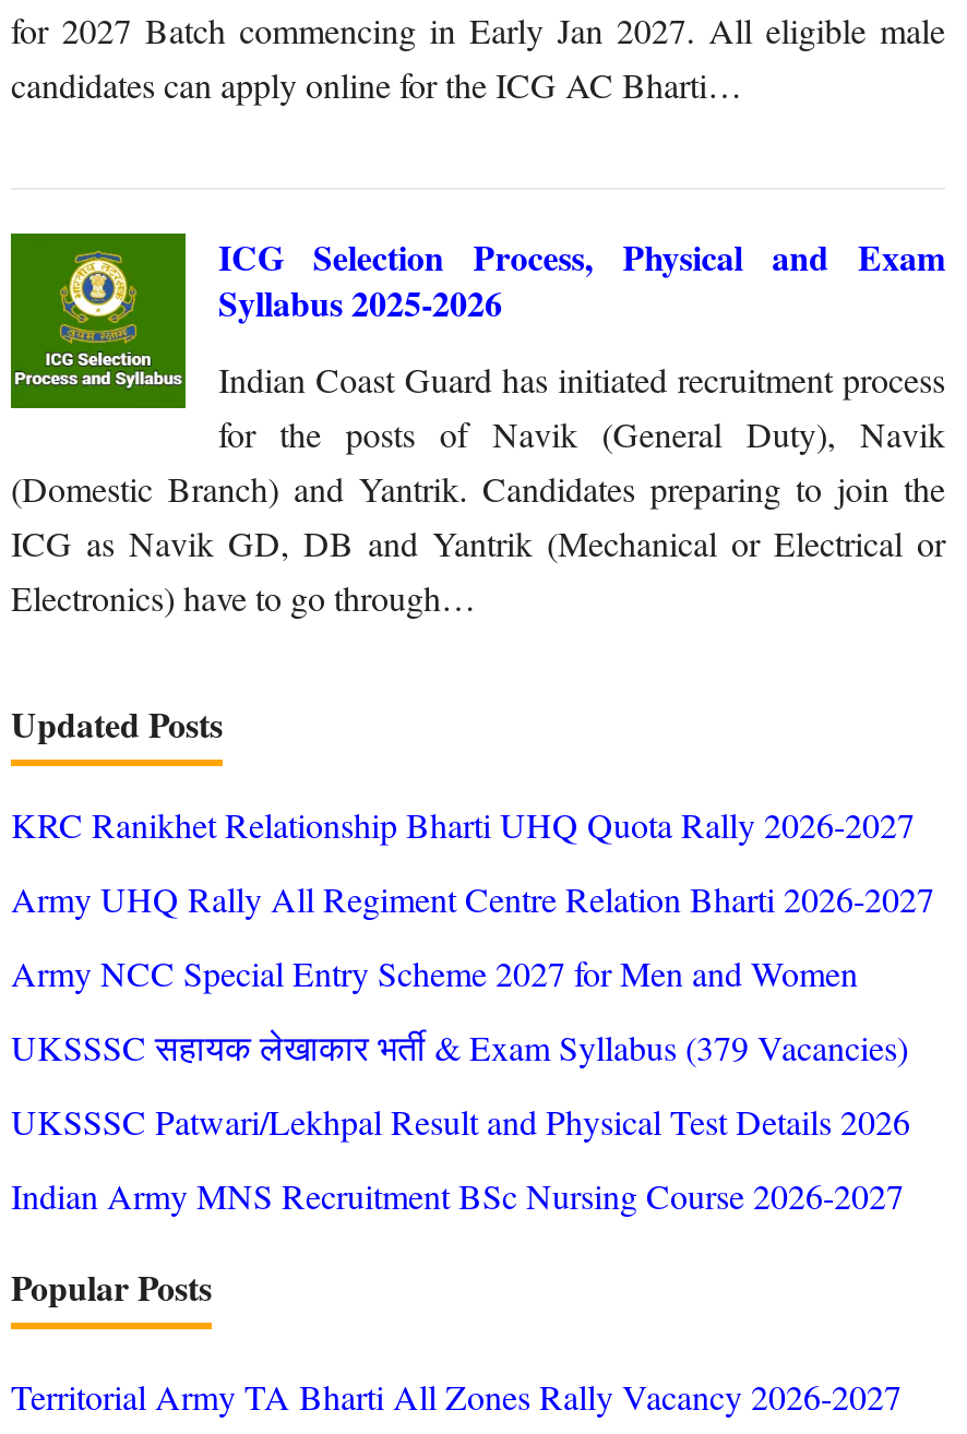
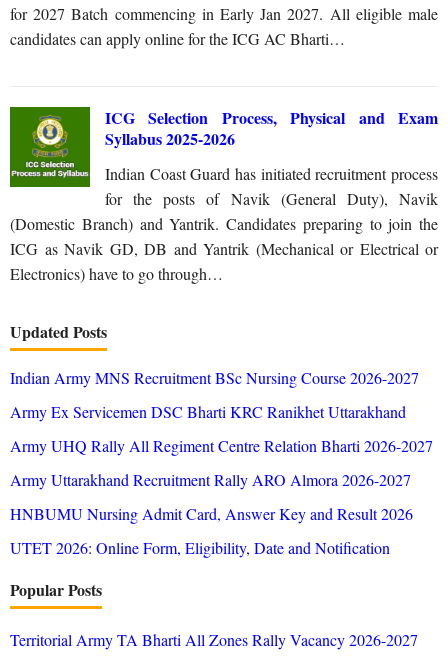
- KRC Ranikhet Relationship Bharti UHQ Quota Rally 2026-2027
- Army NCC Special Entry Scheme 2027 for Men and Women
- UKSSSC सहायक लेखाकार भर्ती & Exam Syllabus (379 Vacancies)
- UKSSSC Patwari/Lekhpal Result and Physical Test Details 2026

moved down: Army UHQ Rally All Regiment Centre Relation Bharti 2026-2027

moved up: Indian Army MNS Recruitment BSc Nursing Course 2026-2027

+ Army Ex Servicemen DSC Bharti KRC Ranikhet Uttarakhand
+ Army Uttarakhand Recruitment Rally ARO Almora 2026-2027
+ HNBUMU Nursing Admit Card, Answer Key and Result 2026
+ UTET 2026: Online Form, Eligibility, Date and Notification
